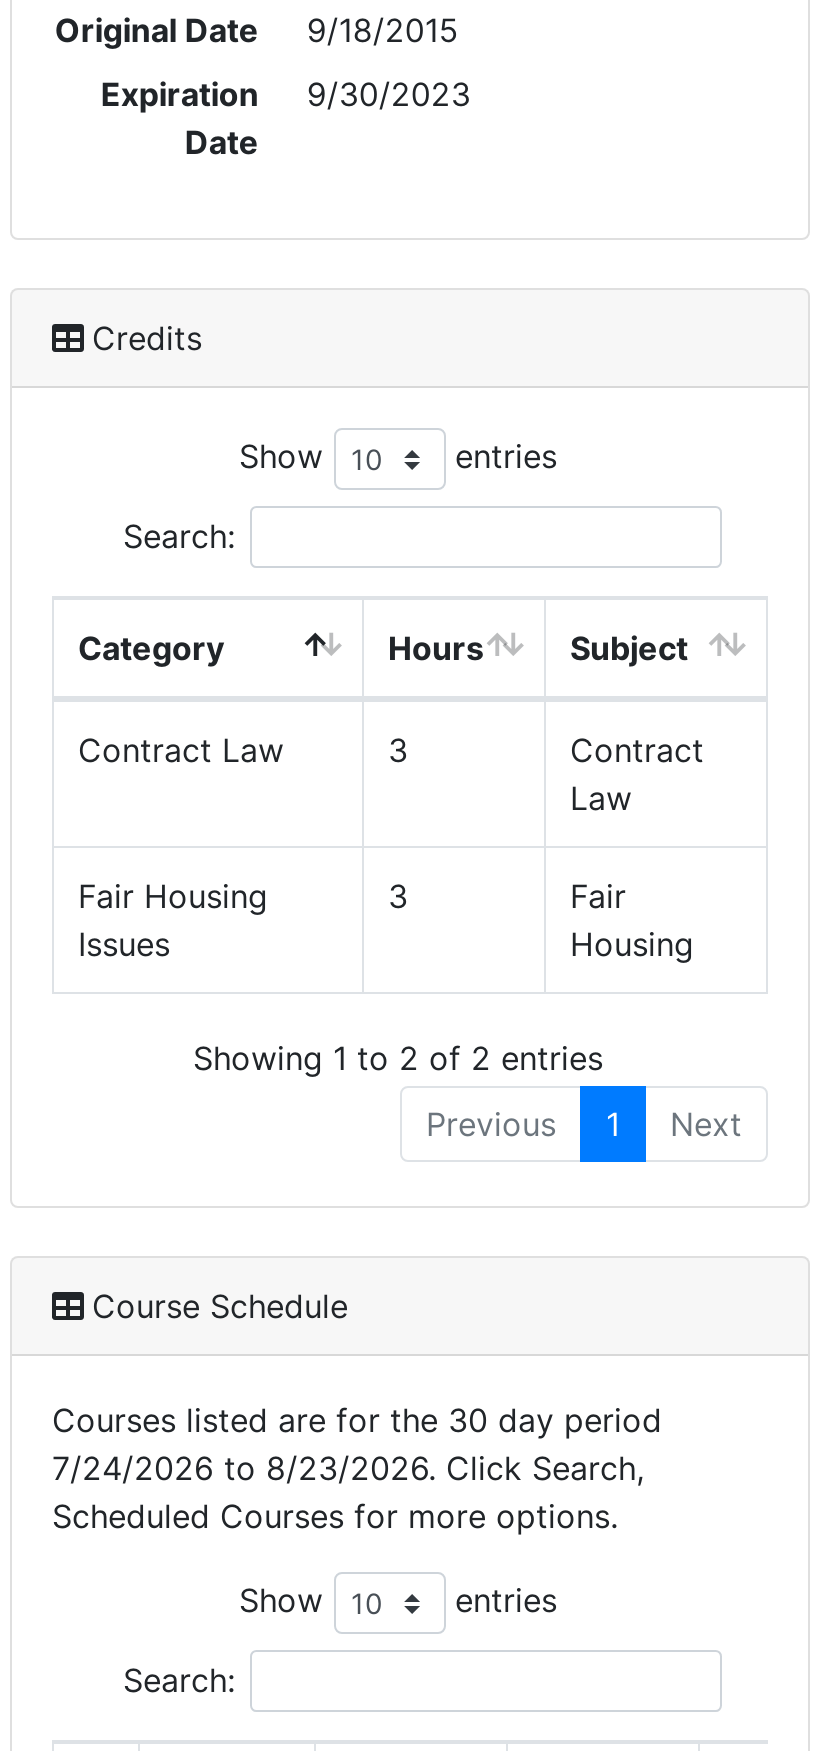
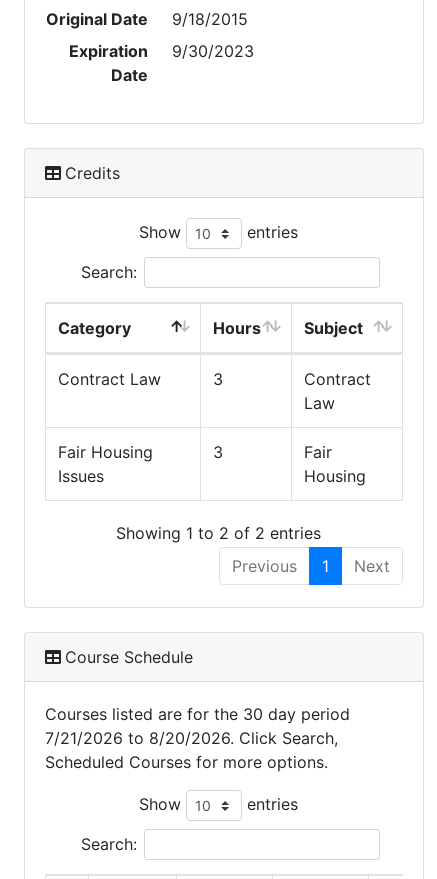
- 7/24/2026 to 8/23/2026. Click Search,
+ 7/21/2026 to 8/20/2026. Click Search,
